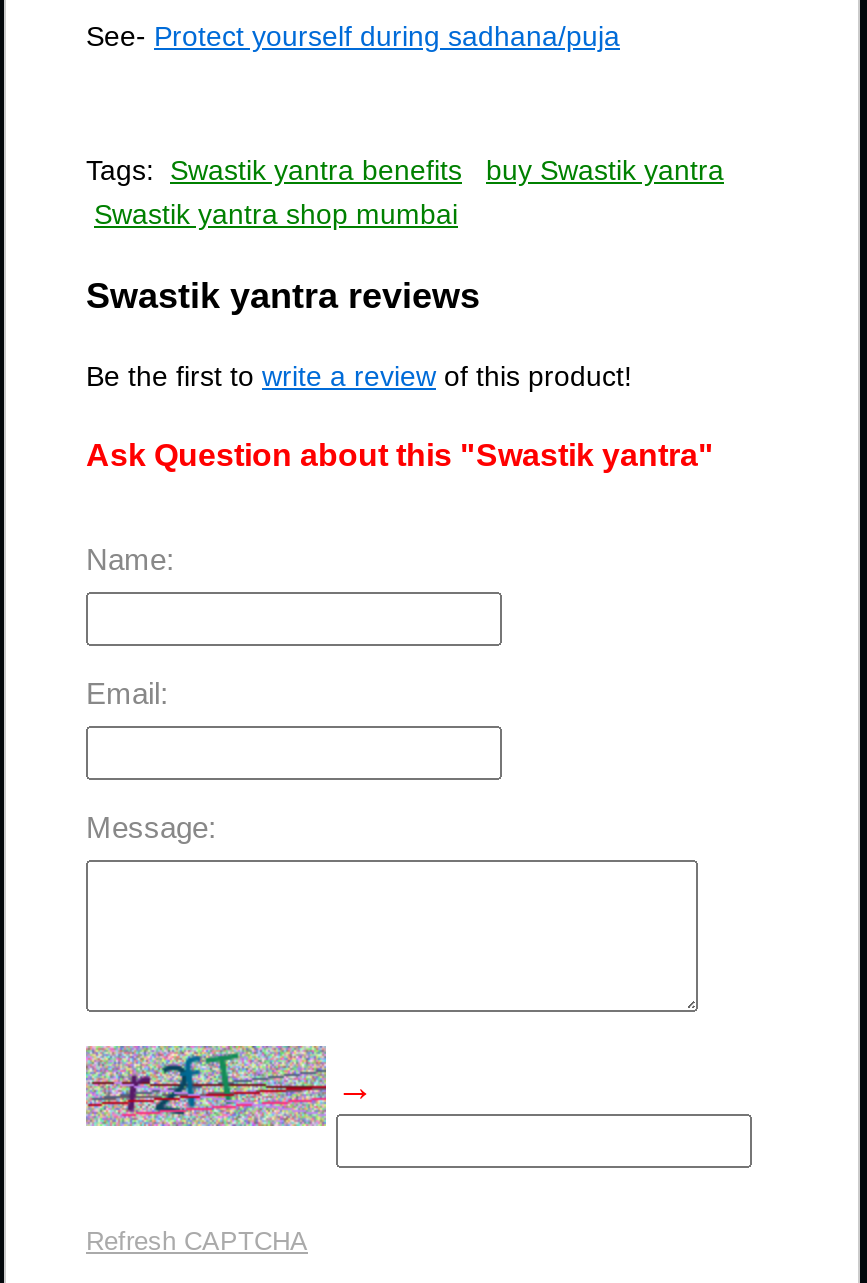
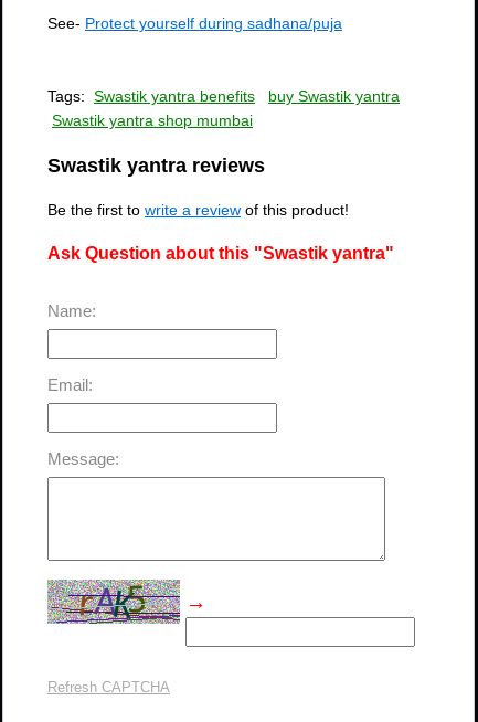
- [image]
+ [image]
